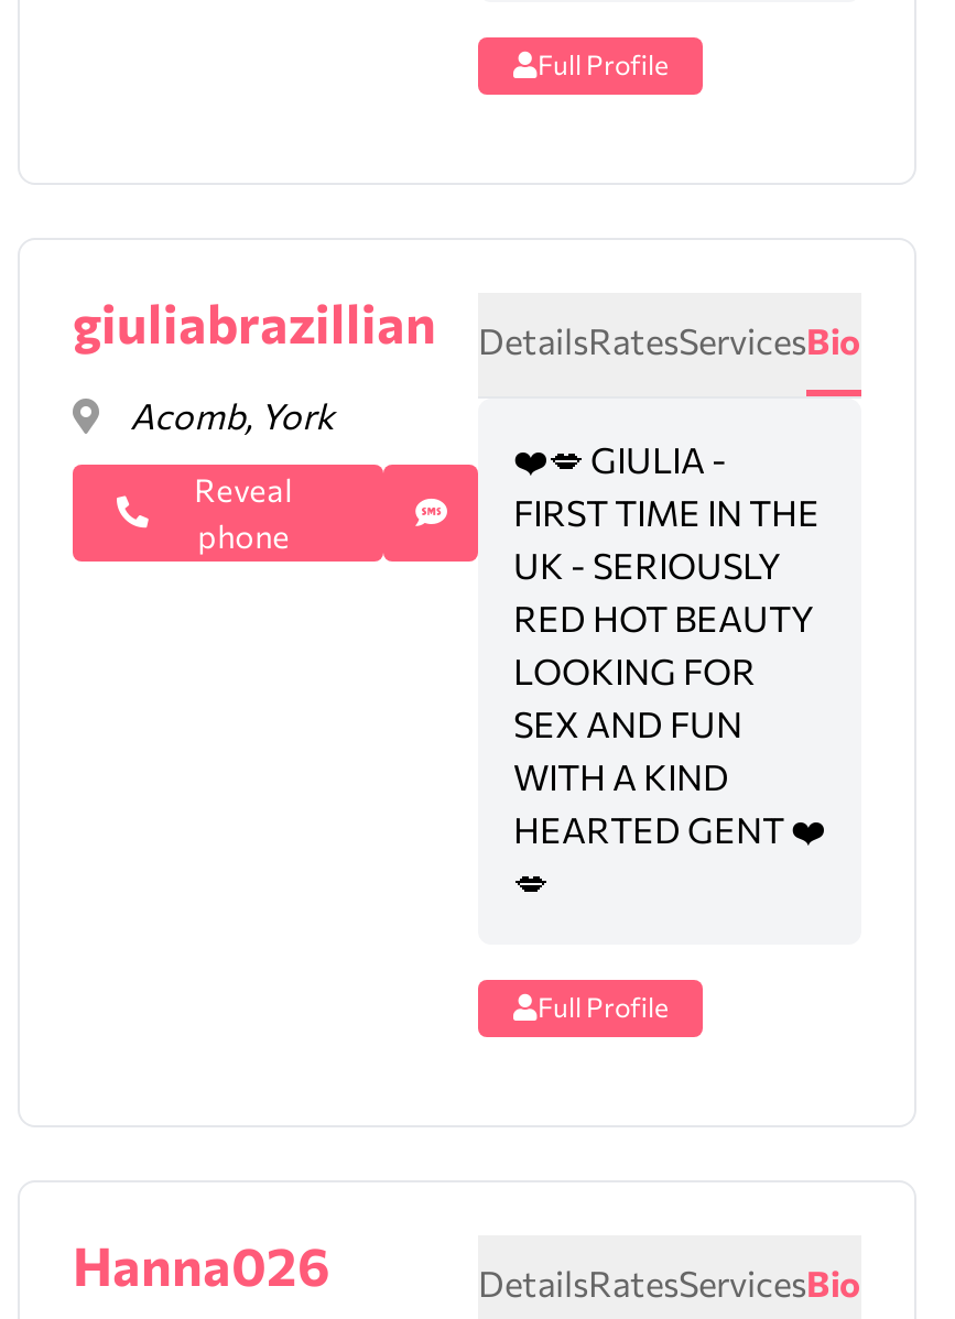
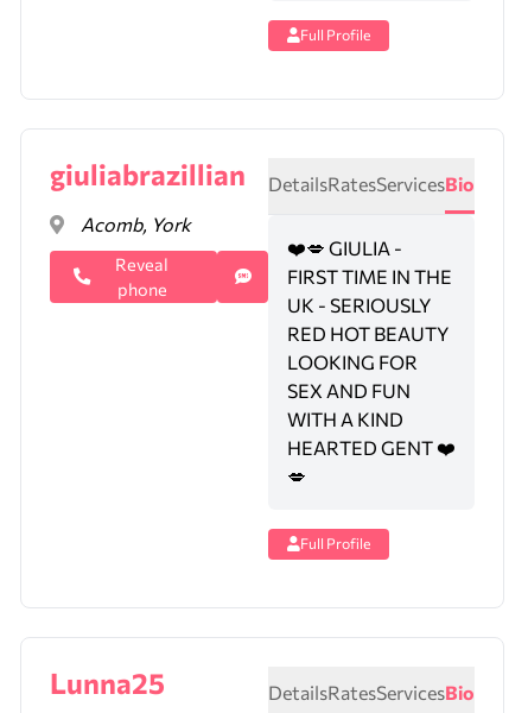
- Hanna026
+ Lunna25
